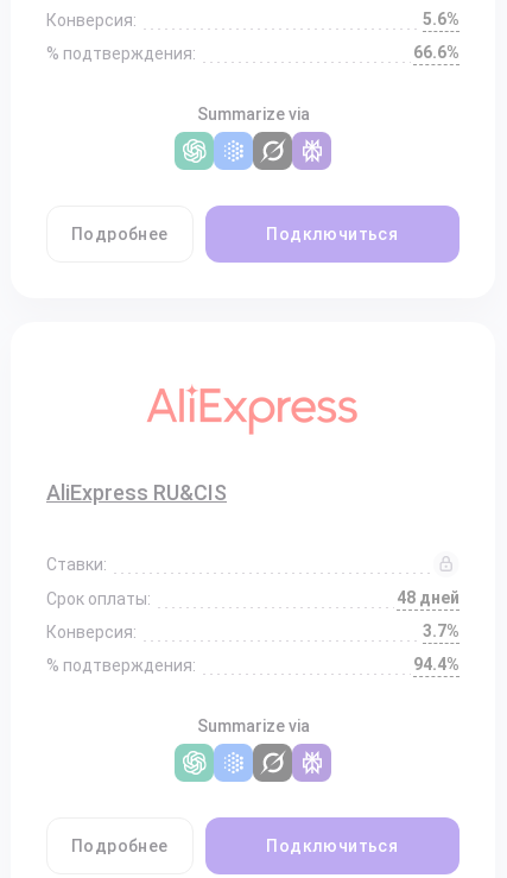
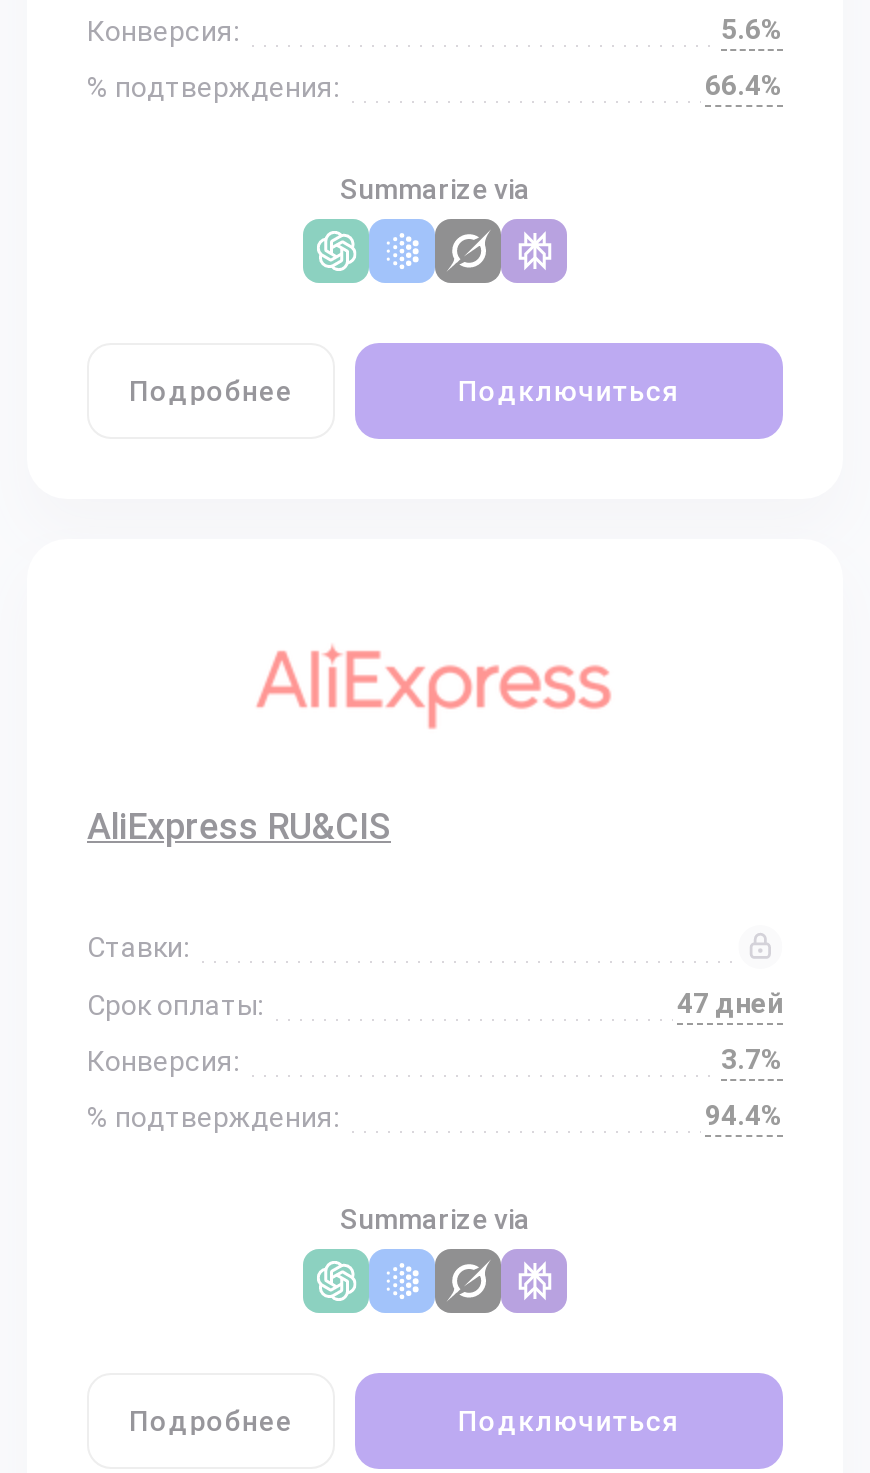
- 66.6%
+ 66.4%

- 48 дней
+ 47 дней
